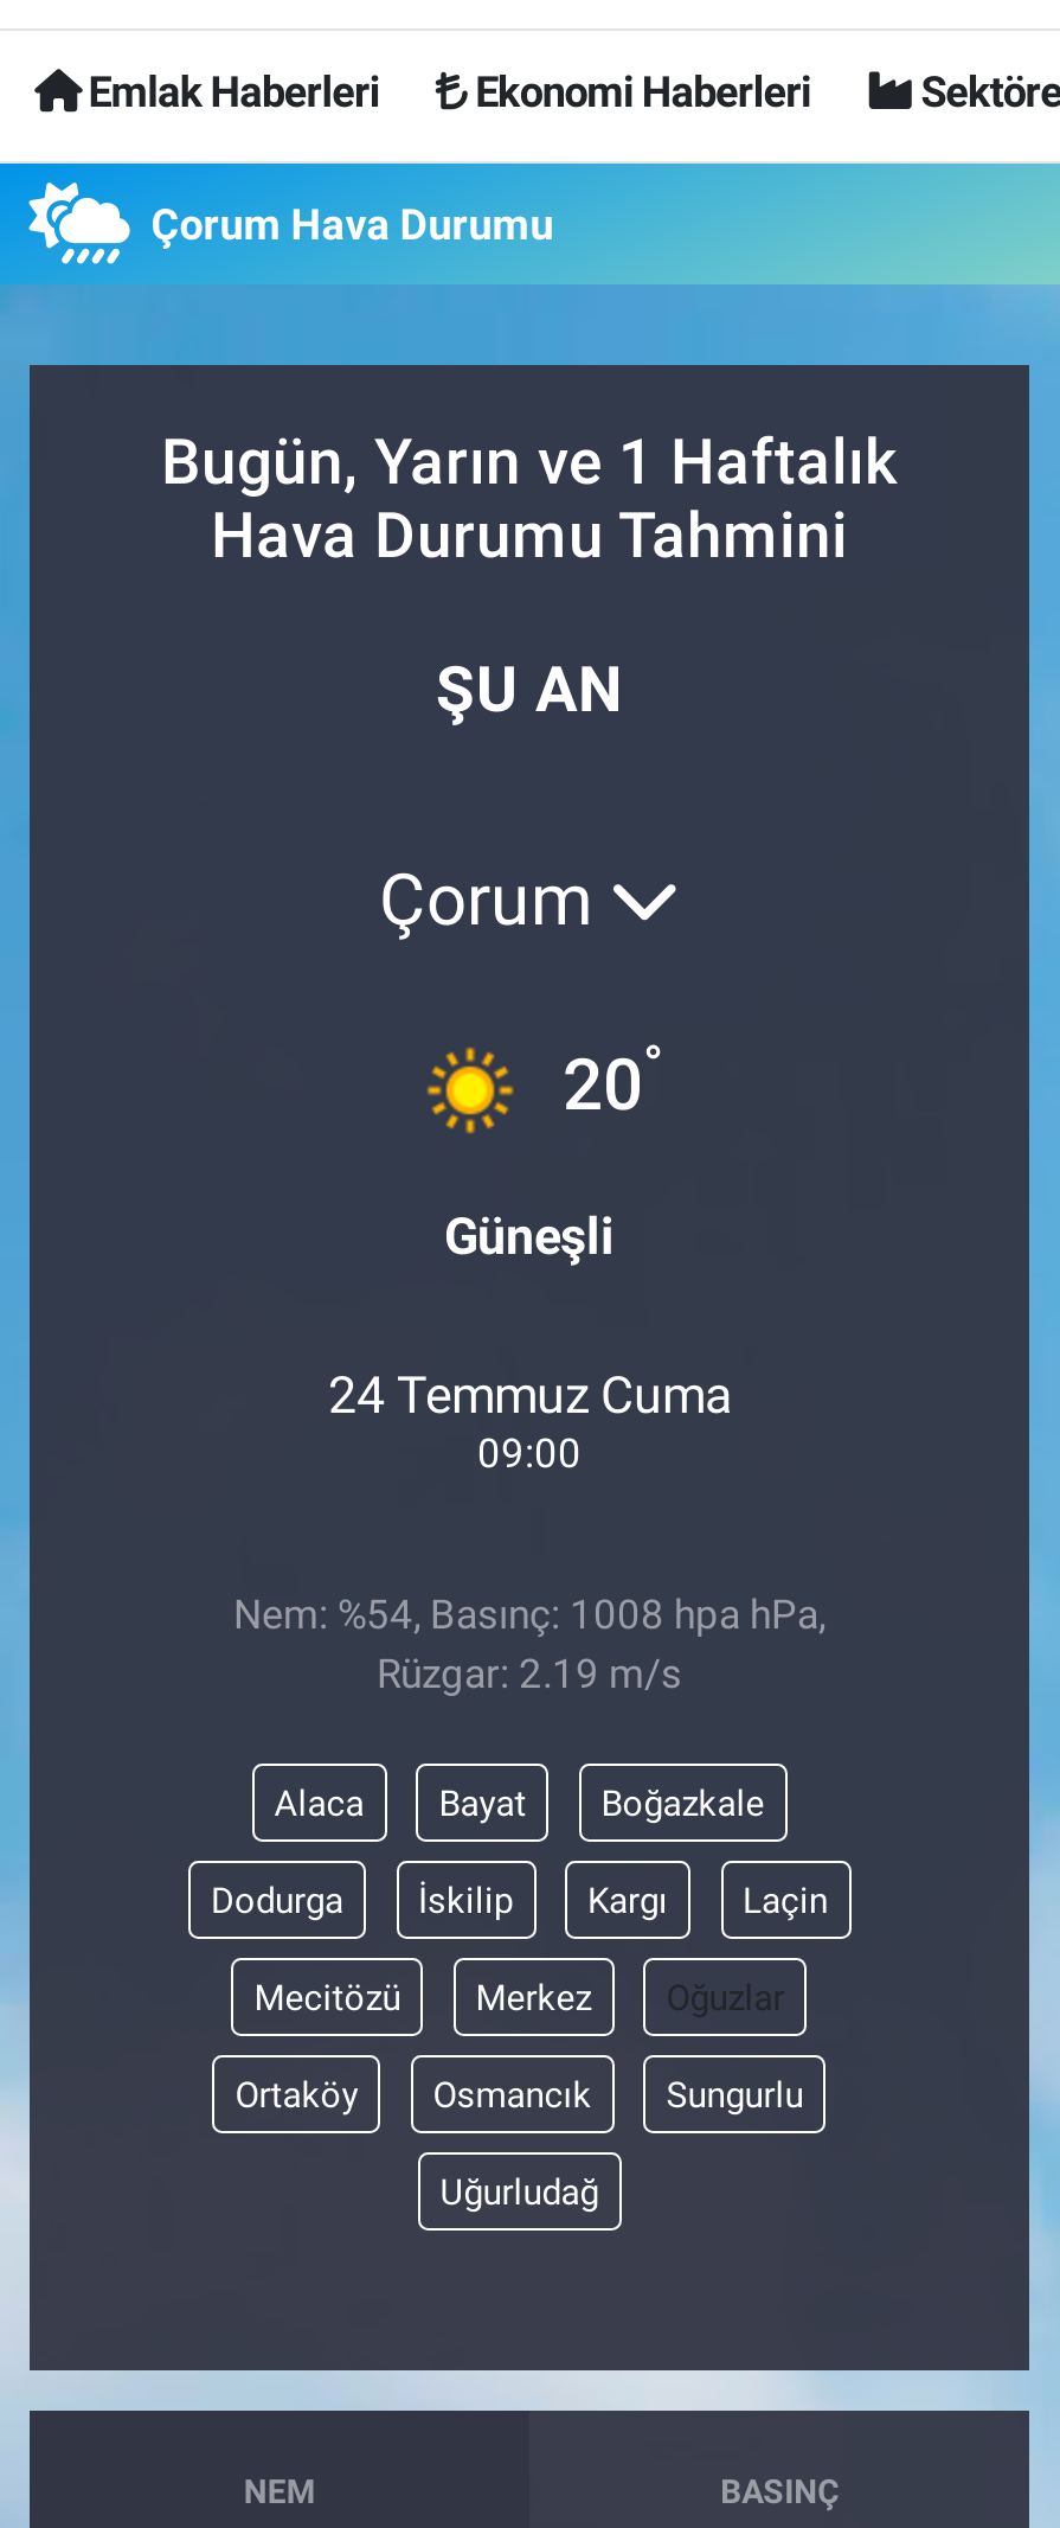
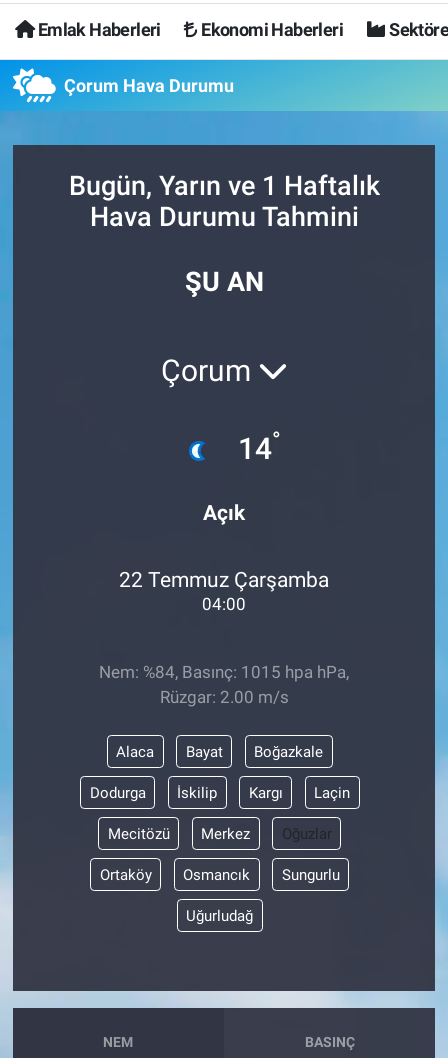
- [image]
- 20°
+ [image]
+ 14°

- Güneşli
+ Açık

- 24 Temmuz Cuma
- 09:00
+ 22 Temmuz Çarşamba
+ 04:00

- Nem: %54, Basınç: 1008 hpa hPa,
- Rüzgar: 2.19 m/s
+ Nem: %84, Basınç: 1015 hpa hPa,
+ Rüzgar: 2.00 m/s
